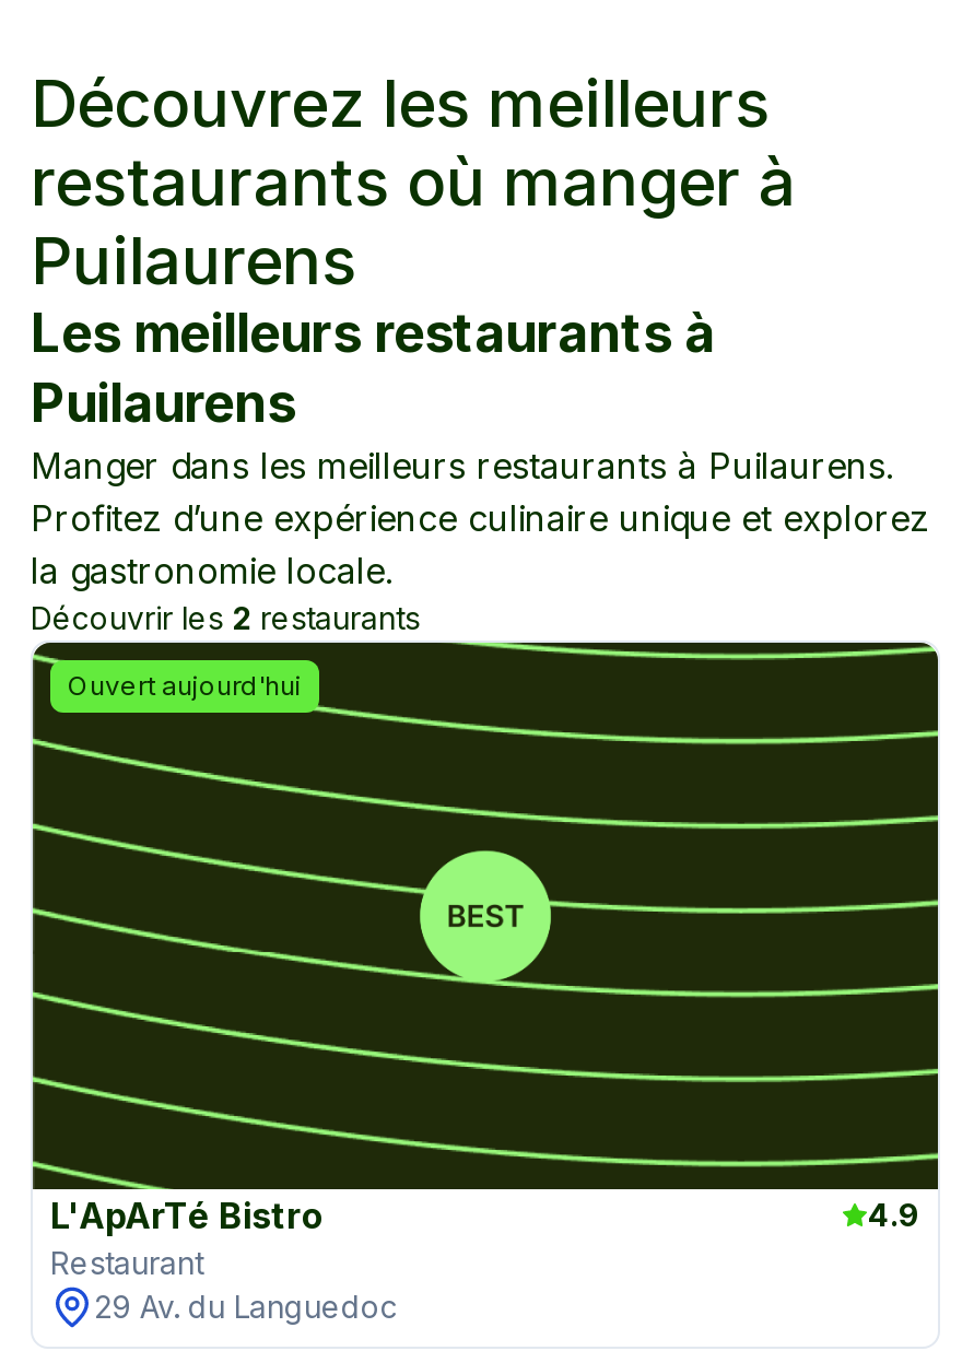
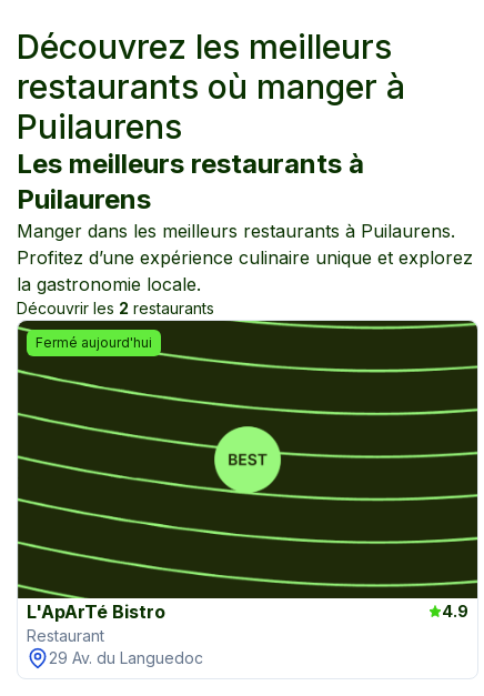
- Ouvert aujourd'hui
+ Fermé aujourd'hui
